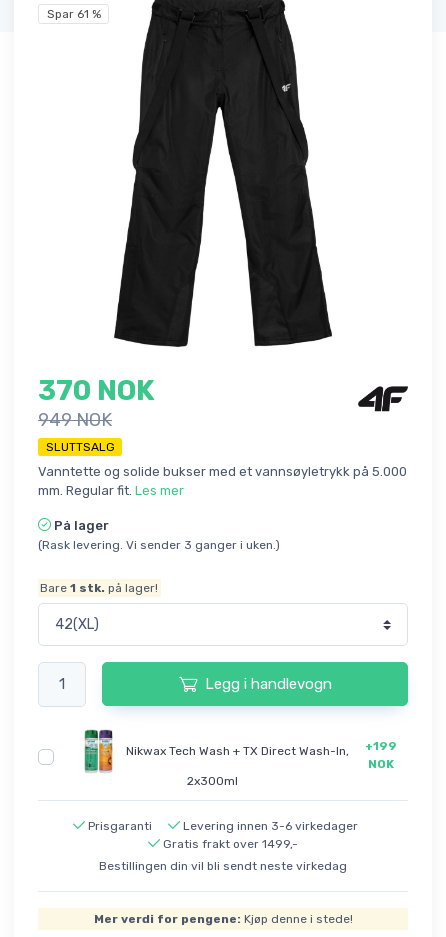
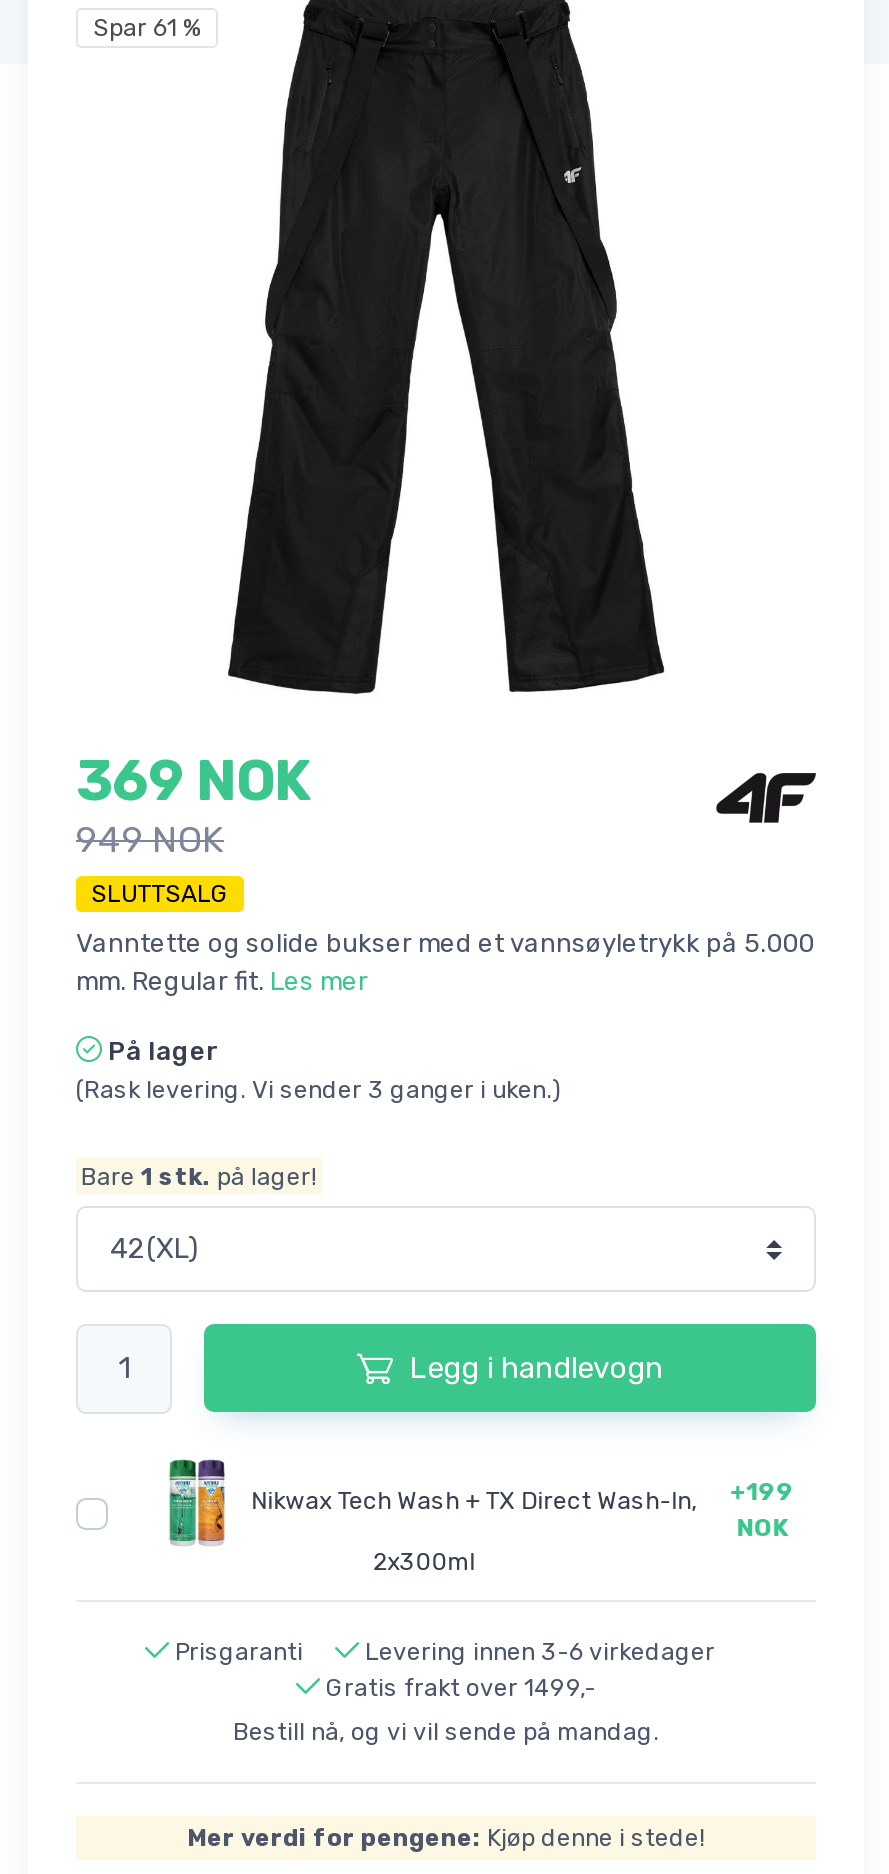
- 370 NOK
+ 369 NOK

- Bestillingen din vil bli sendt neste virkedag
+ Bestill nå, og vi vil sende på mandag.
